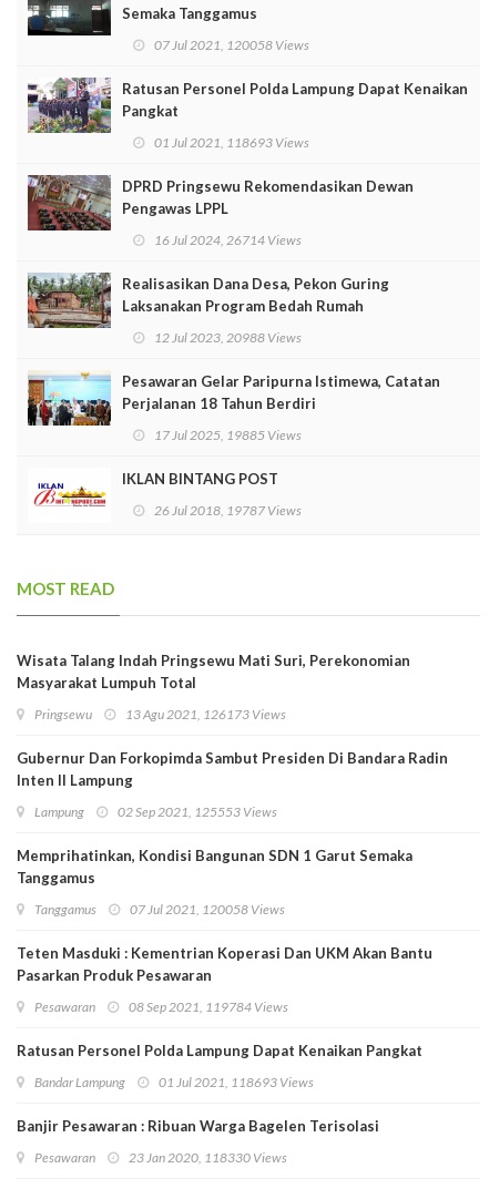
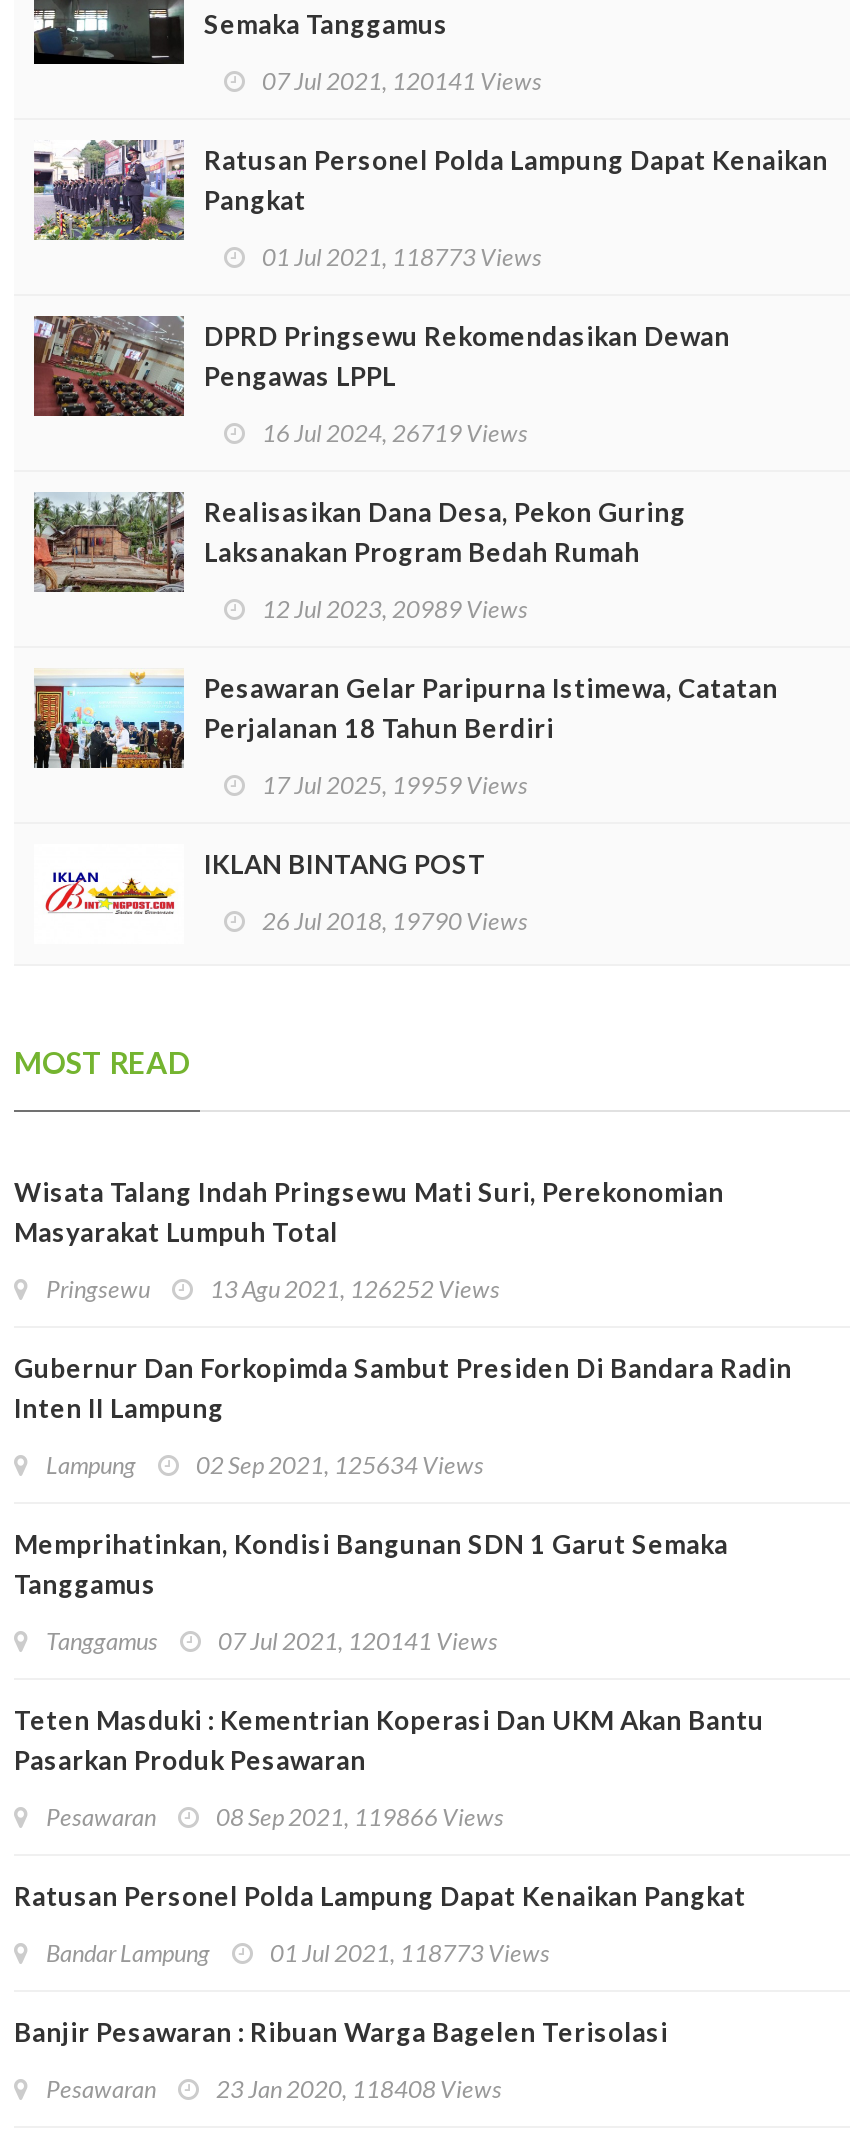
- 07 Jul 2021, 120058 Views
+ 07 Jul 2021, 120141 Views

- 01 Jul 2021, 118693 Views
+ 01 Jul 2021, 118773 Views

- 16 Jul 2024, 26714 Views
+ 16 Jul 2024, 26719 Views

- 12 Jul 2023, 20988 Views
+ 12 Jul 2023, 20989 Views

- 17 Jul 2025, 19885 Views
+ 17 Jul 2025, 19959 Views

- 26 Jul 2018, 19787 Views
+ 26 Jul 2018, 19790 Views

- Pringsewu 13 Agu 2021, 126173 Views
+ Pringsewu 13 Agu 2021, 126252 Views

- Lampung 02 Sep 2021, 125553 Views
+ Lampung 02 Sep 2021, 125634 Views

- Tanggamus 07 Jul 2021, 120058 Views
+ Tanggamus 07 Jul 2021, 120141 Views

- Pesawaran 08 Sep 2021, 119784 Views
+ Pesawaran 08 Sep 2021, 119866 Views

- Bandar Lampung 01 Jul 2021, 118693 Views
+ Bandar Lampung 01 Jul 2021, 118773 Views

- Pesawaran 23 Jan 2020, 118330 Views
+ Pesawaran 23 Jan 2020, 118408 Views
